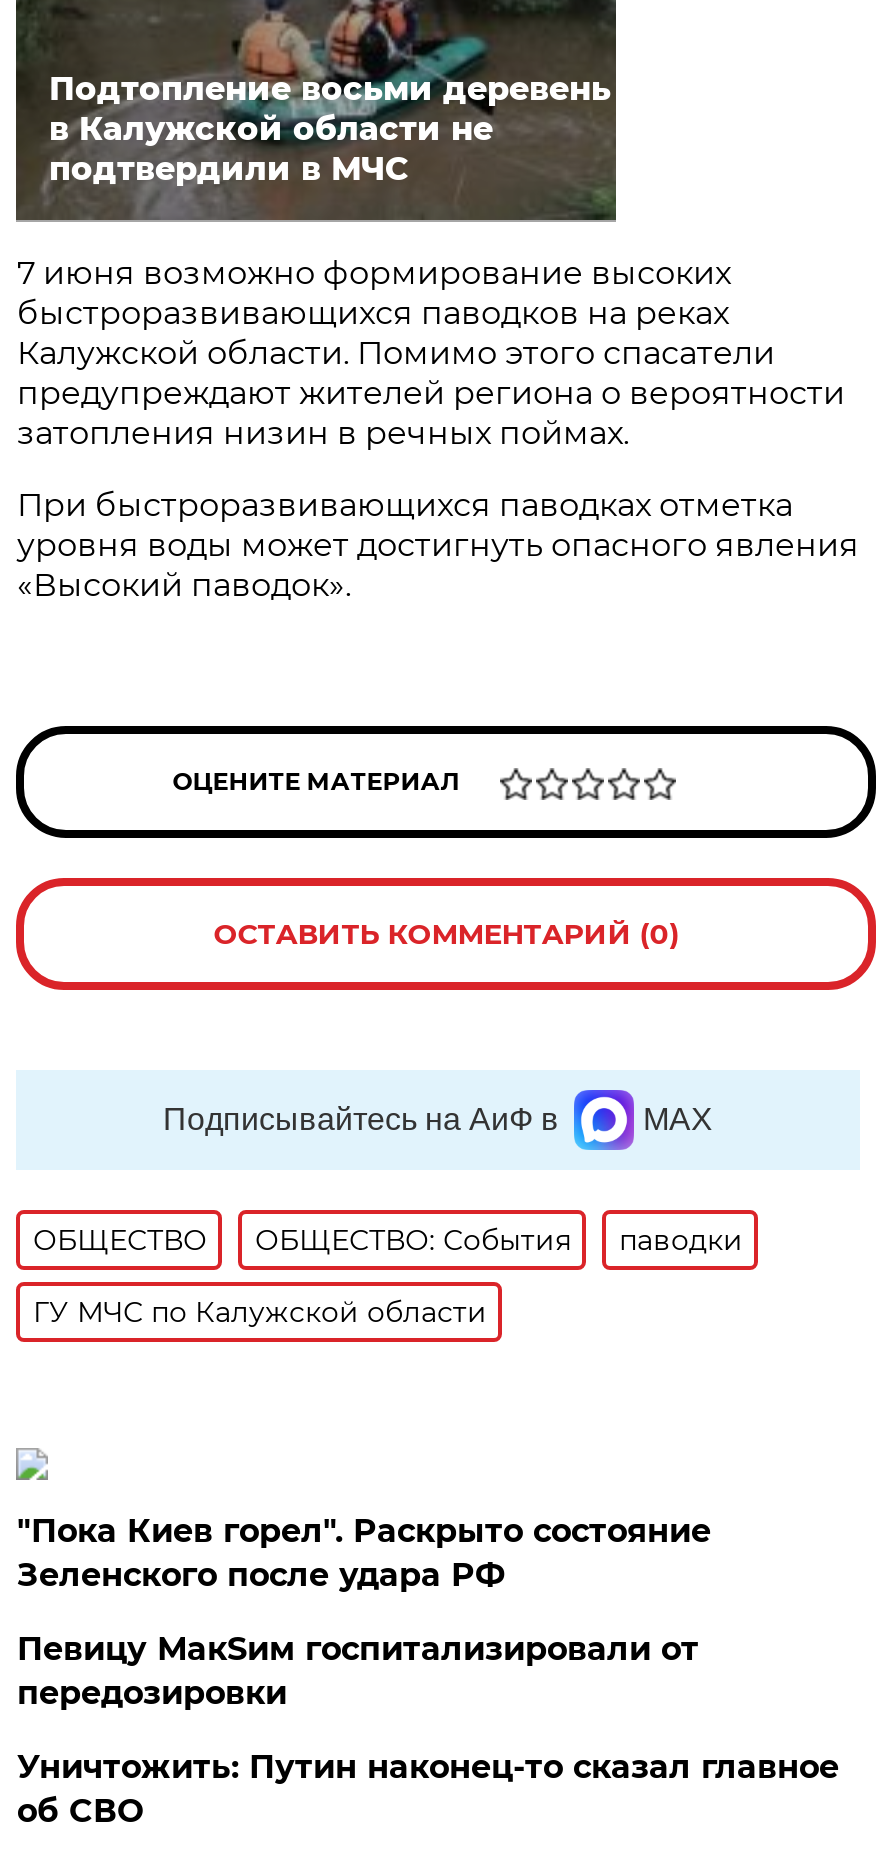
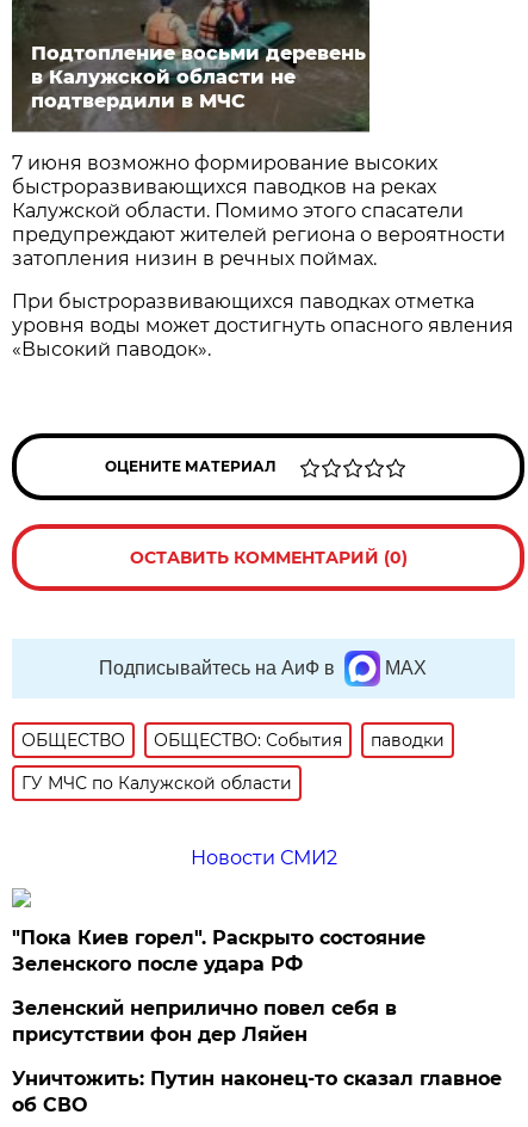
+ Новости СМИ2

- Певицу МакSим госпитализировали от
- передозировки
+ Зеленский неприлично повел cебя в
+ присутствии фон дер Ляйен
